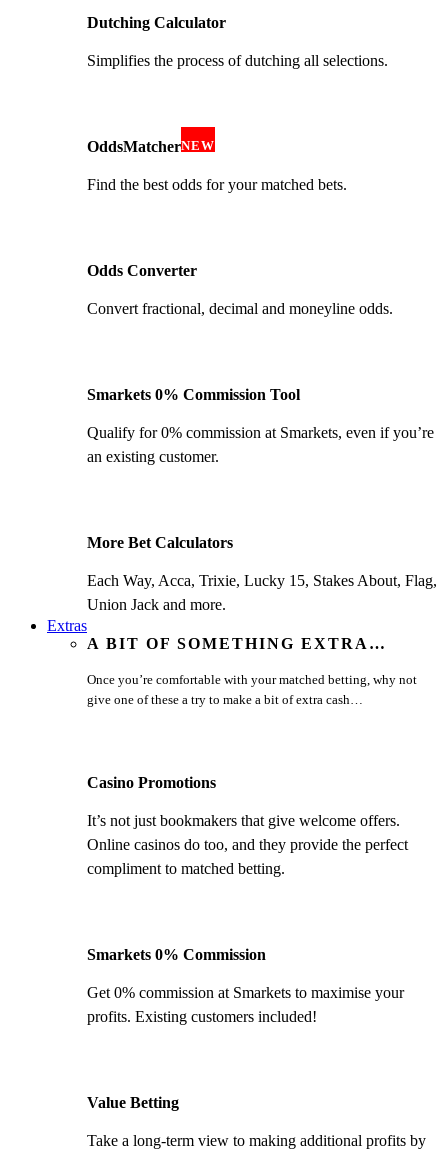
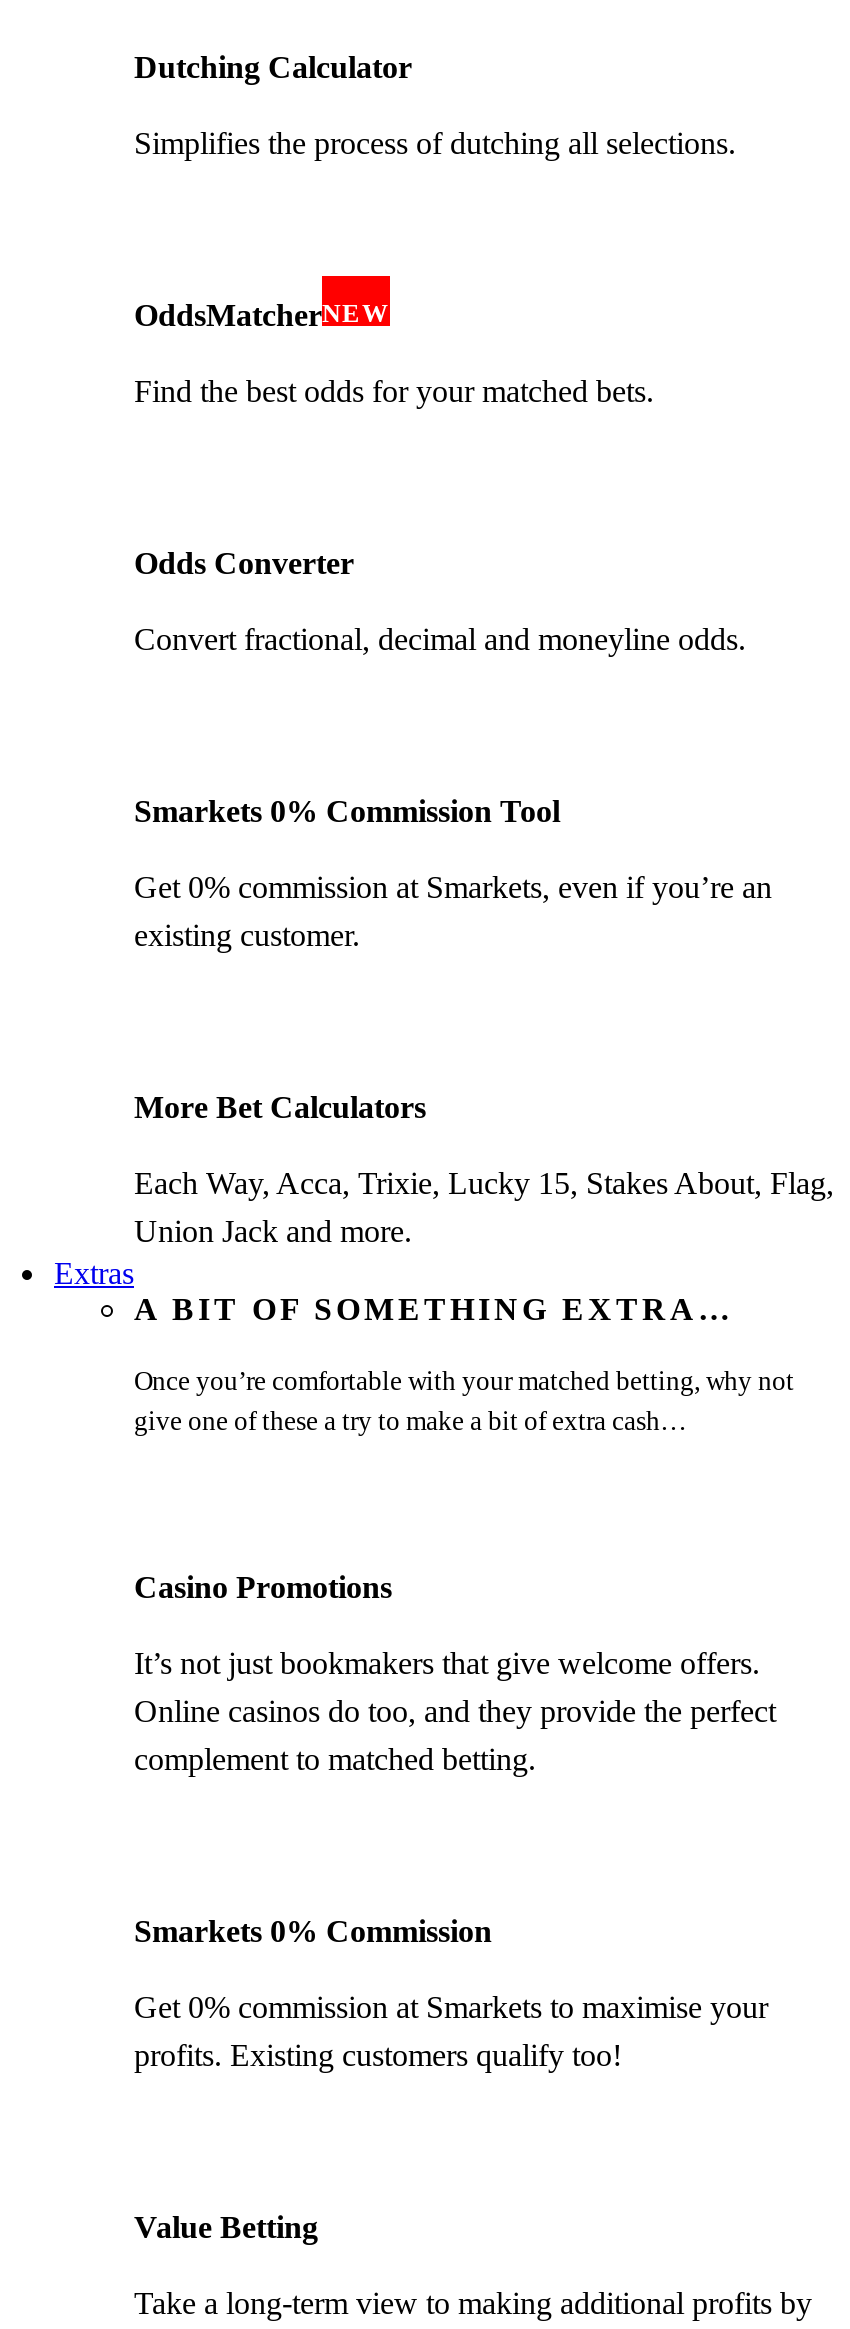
- Qualify for 0% commission at Smarkets, even if you’re
- an existing customer.
+ Get 0% commission at Smarkets, even if you’re an
+ existing customer.

- compliment to matched betting.
+ complement to matched betting.

- profits. Existing customers included!
+ profits. Existing customers qualify too!
